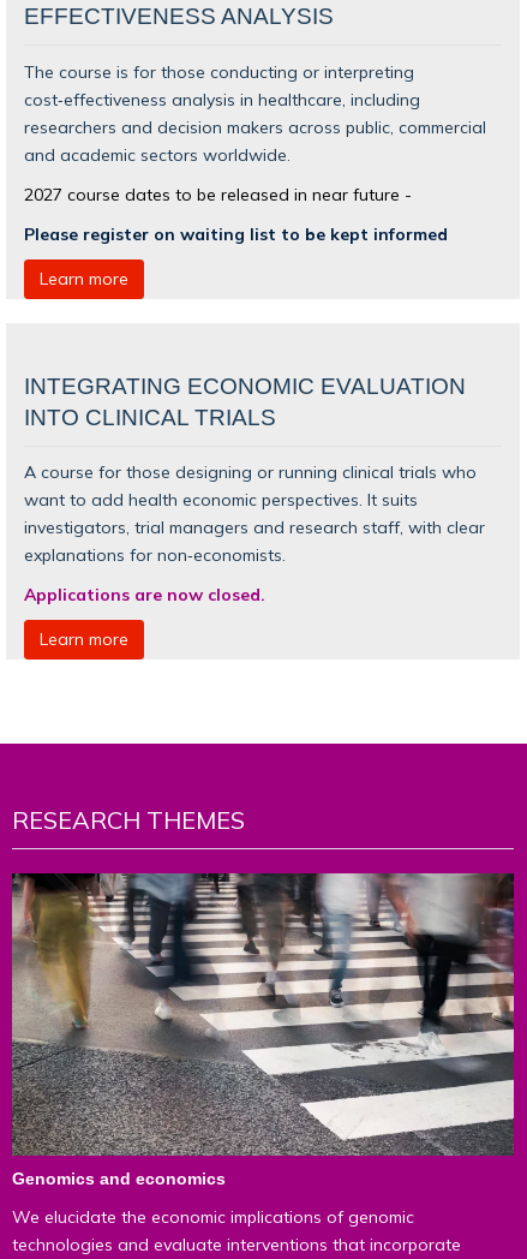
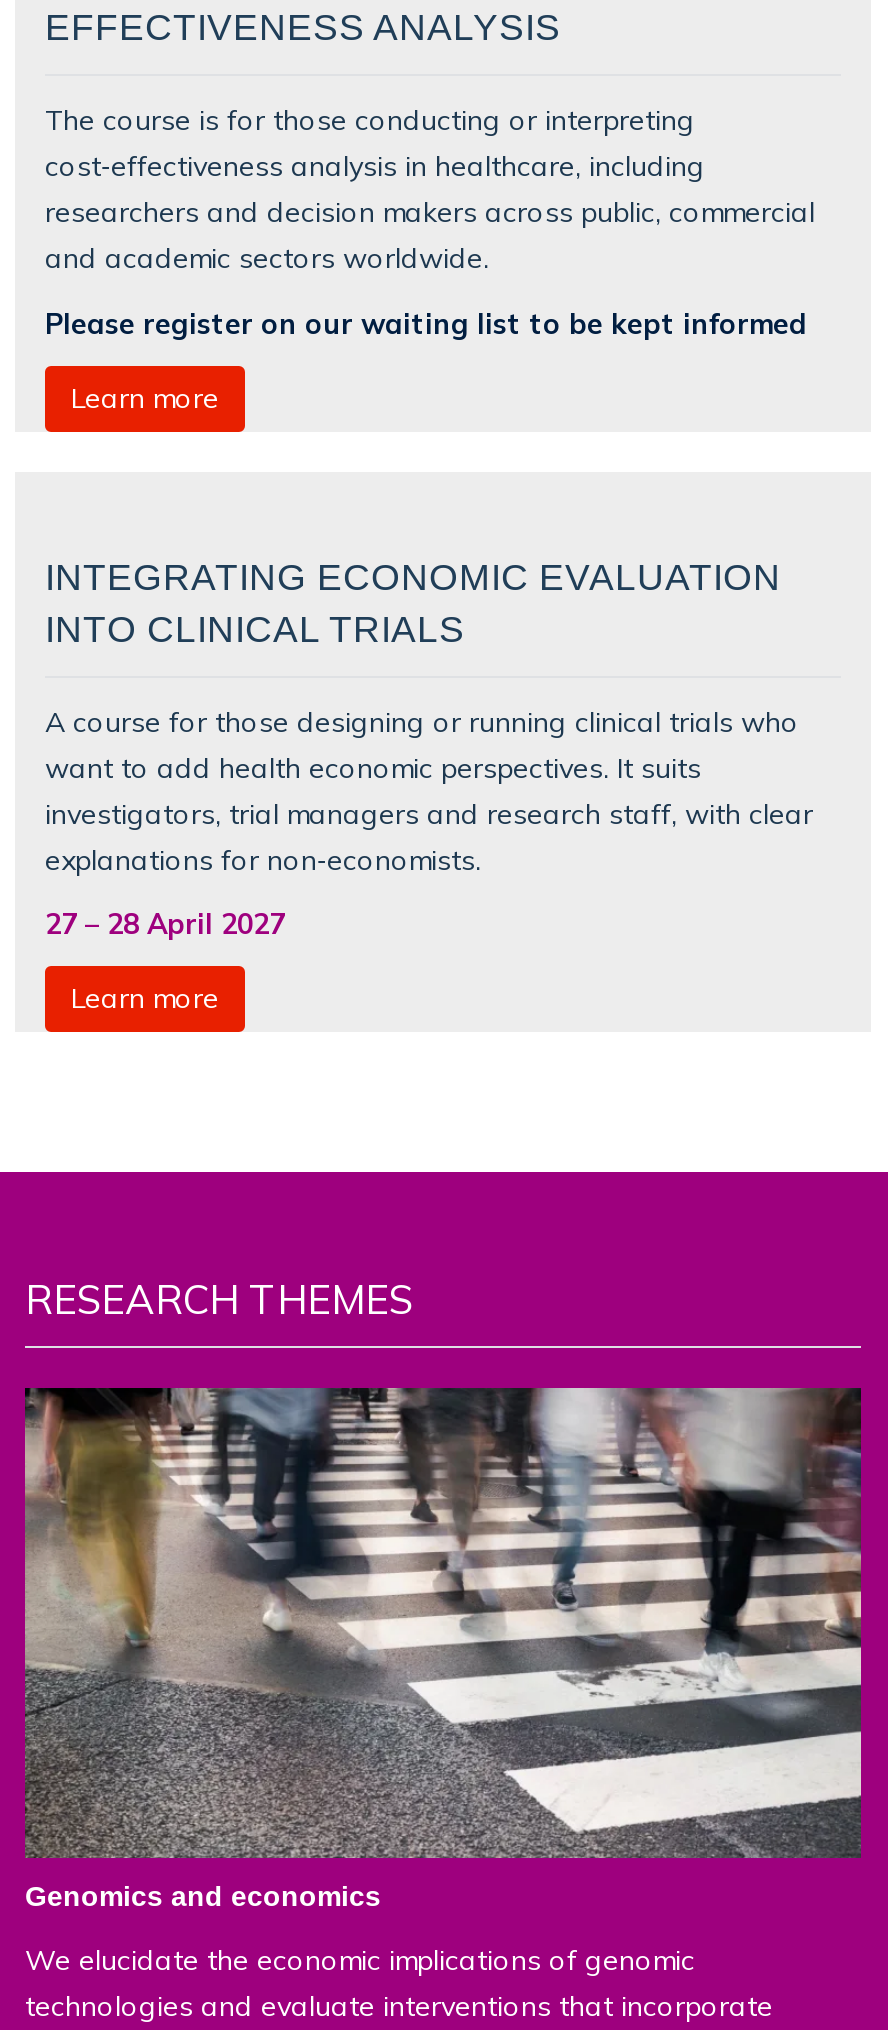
- 2027 course dates to be released in near future -
- Please register on waiting list to be kept informed
+ Please register on our waiting list to be kept informed

- Applications are now closed.
+ 27 – 28 April 2027
